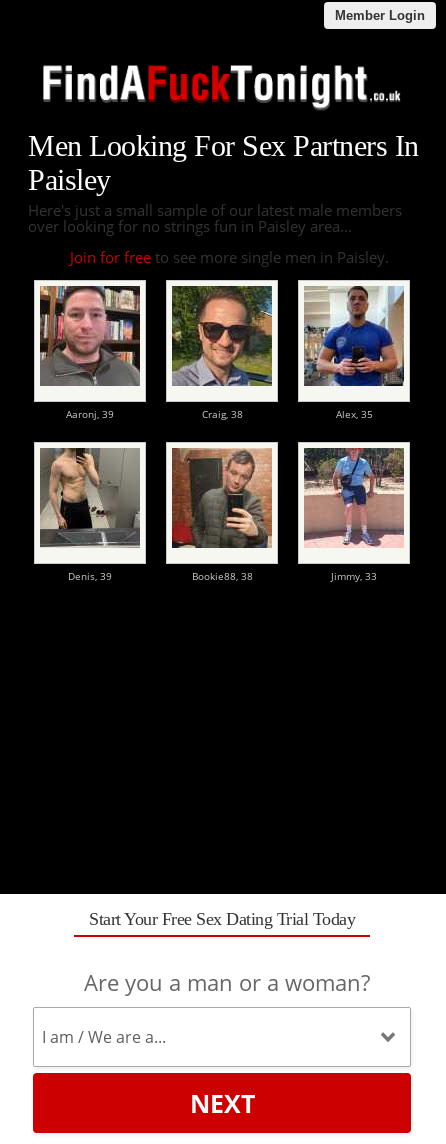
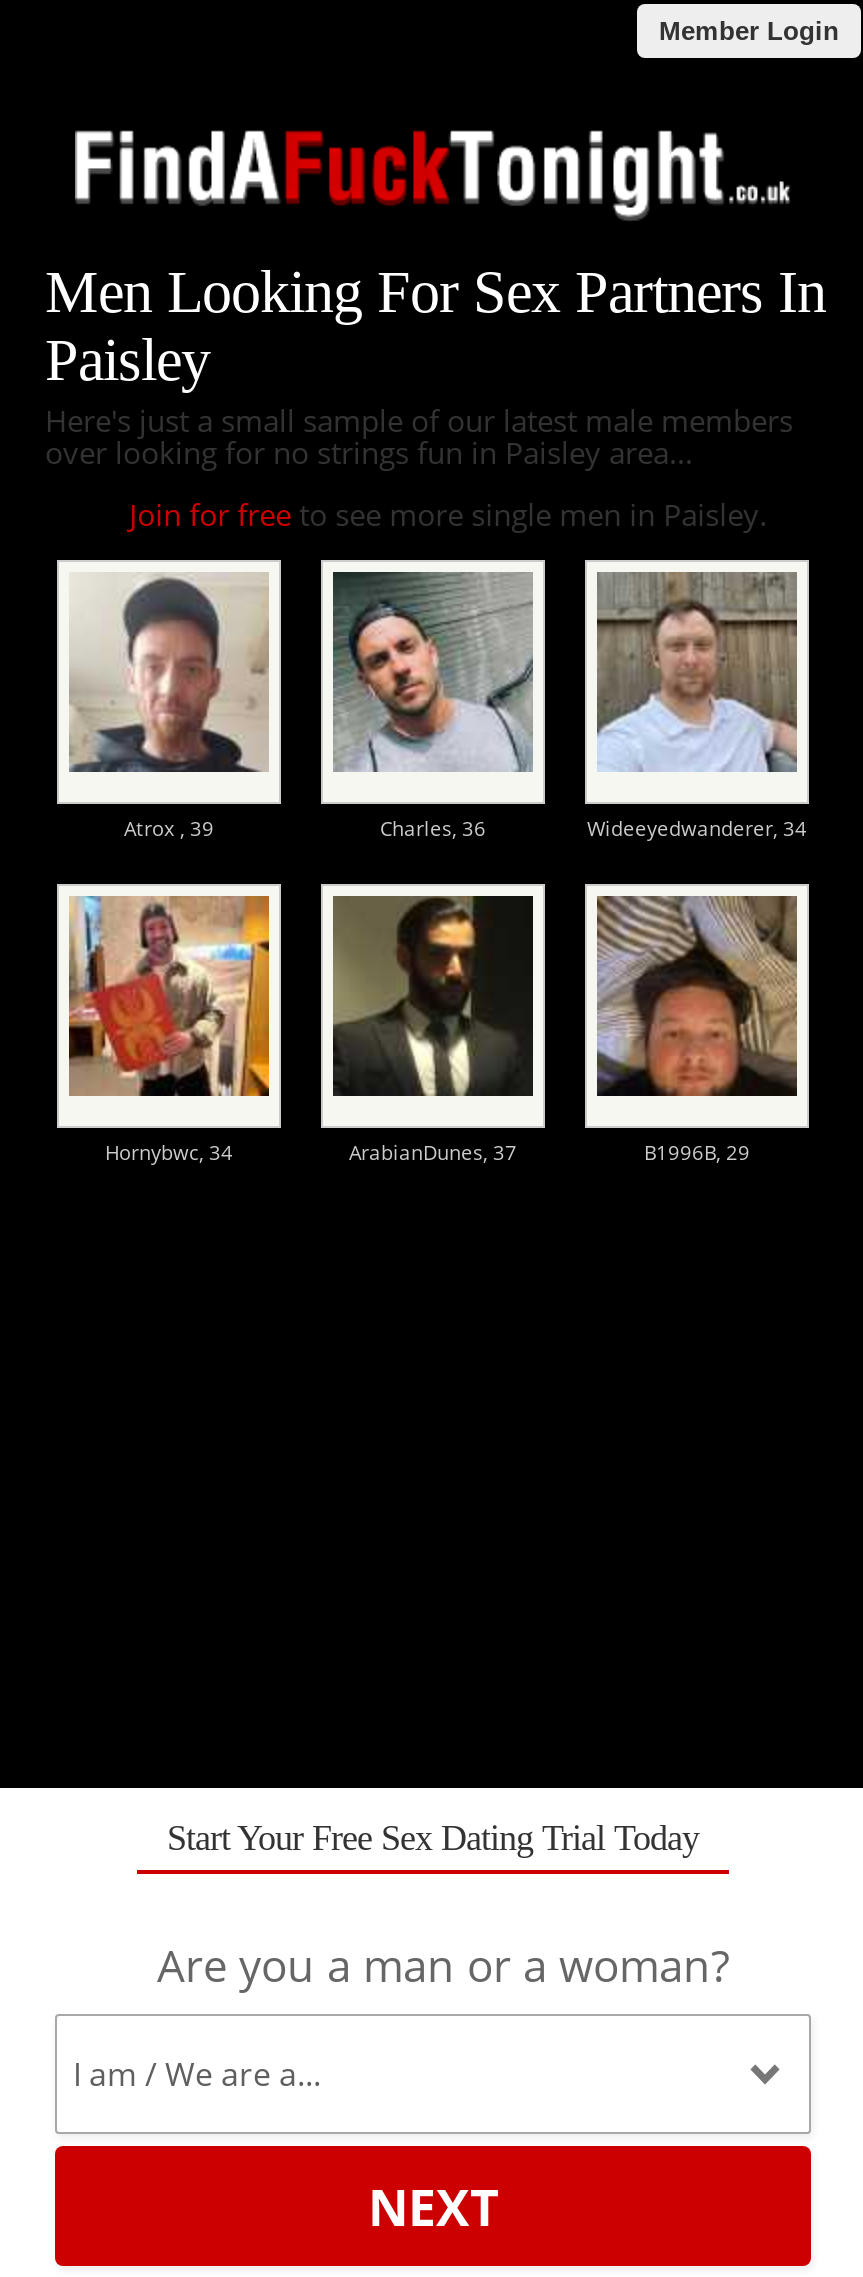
- [image]
- Aaronj, 39
- Craig, 38
- Alex, 35
+ [image]
+ Atrox , 39
+ Charles, 36
+ Wideeyedwanderer, 34

- [image]
+ [image]

- [image]
+ [image]

- [image]
- Denis, 39
- Bookie88, 38
- Jimmy, 33
+ [image]
+ Hornybwc, 34
+ ArabianDunes, 37
+ B1996B, 29

- [image]
+ [image]

- [image]
+ [image]
